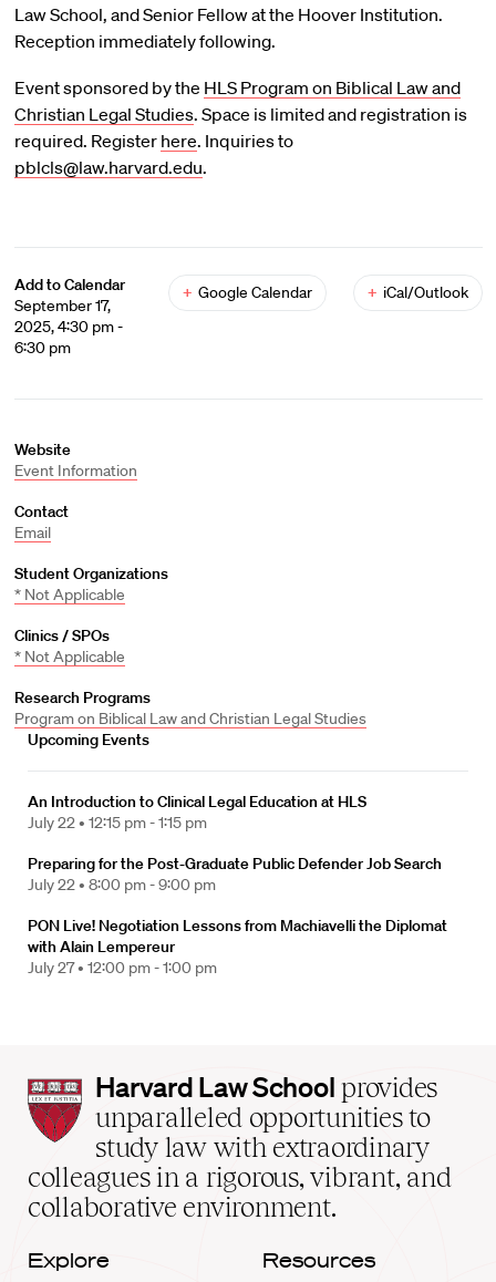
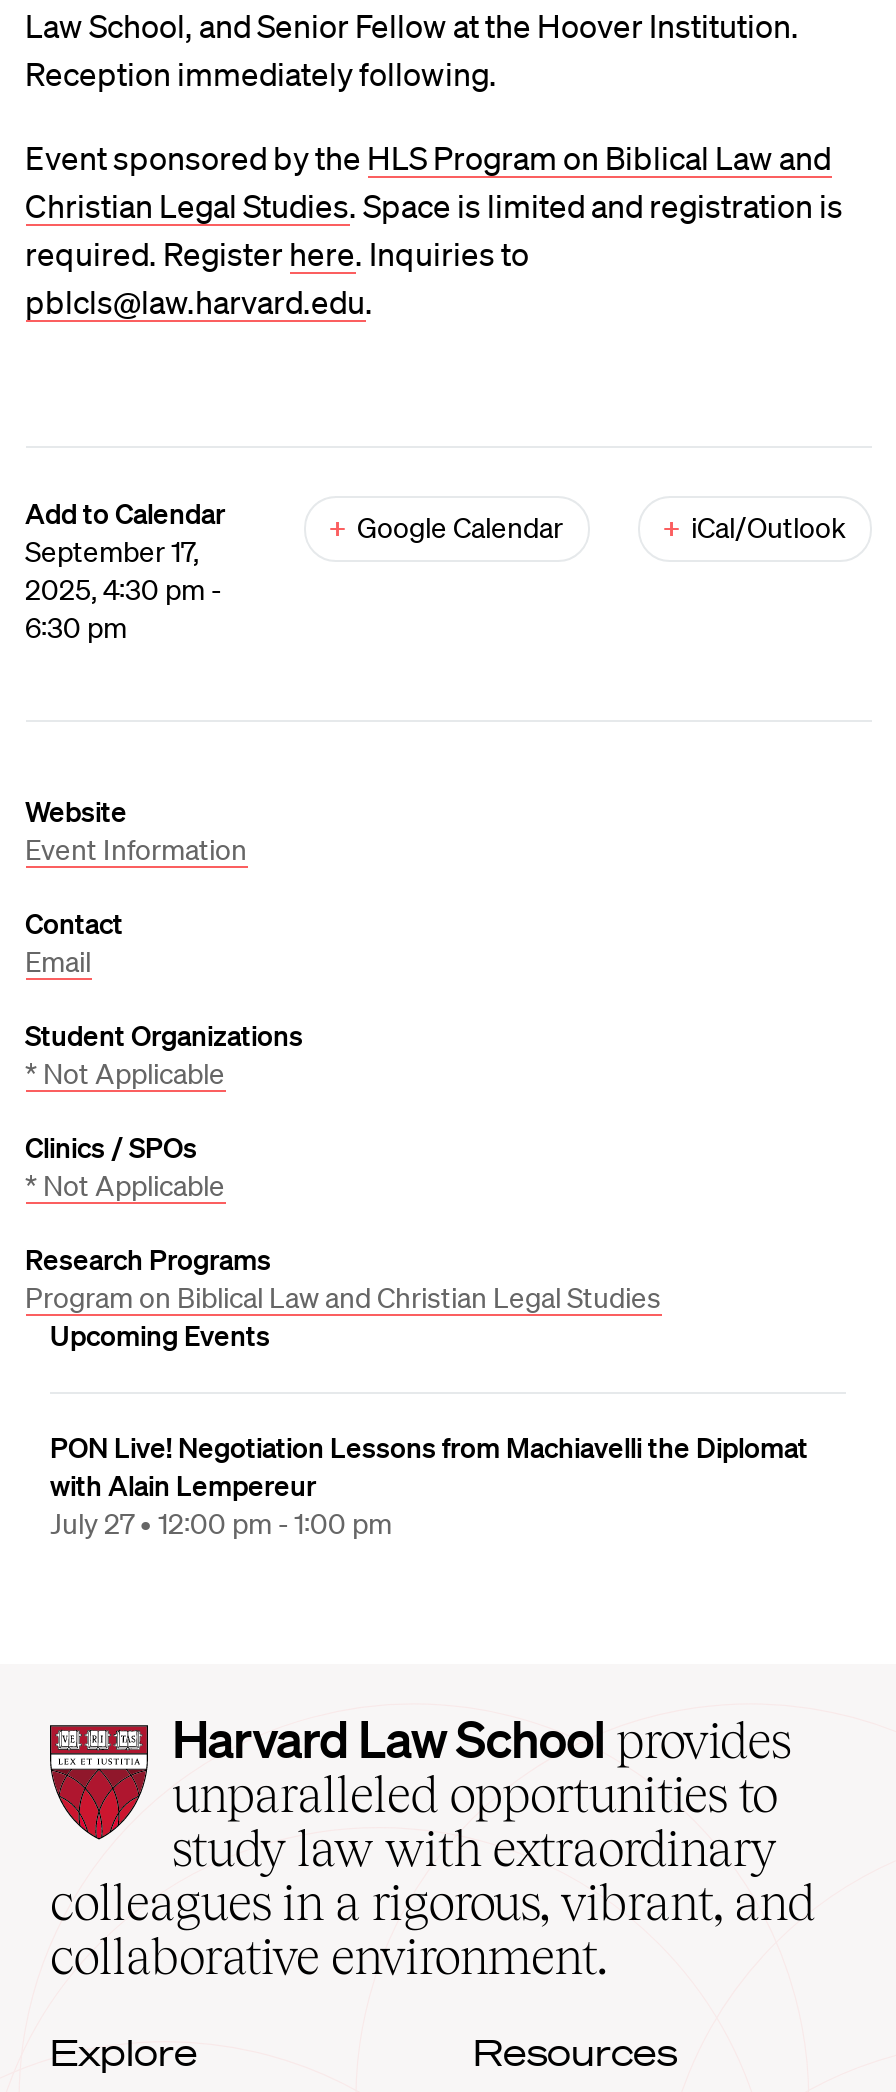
- An Introduction to Clinical Legal Education at HLS
- July 22 • 12:15 pm - 1:15 pm
- Preparing for the Post-Graduate Public Defender Job Search
- July 22 • 8:00 pm - 9:00 pm
